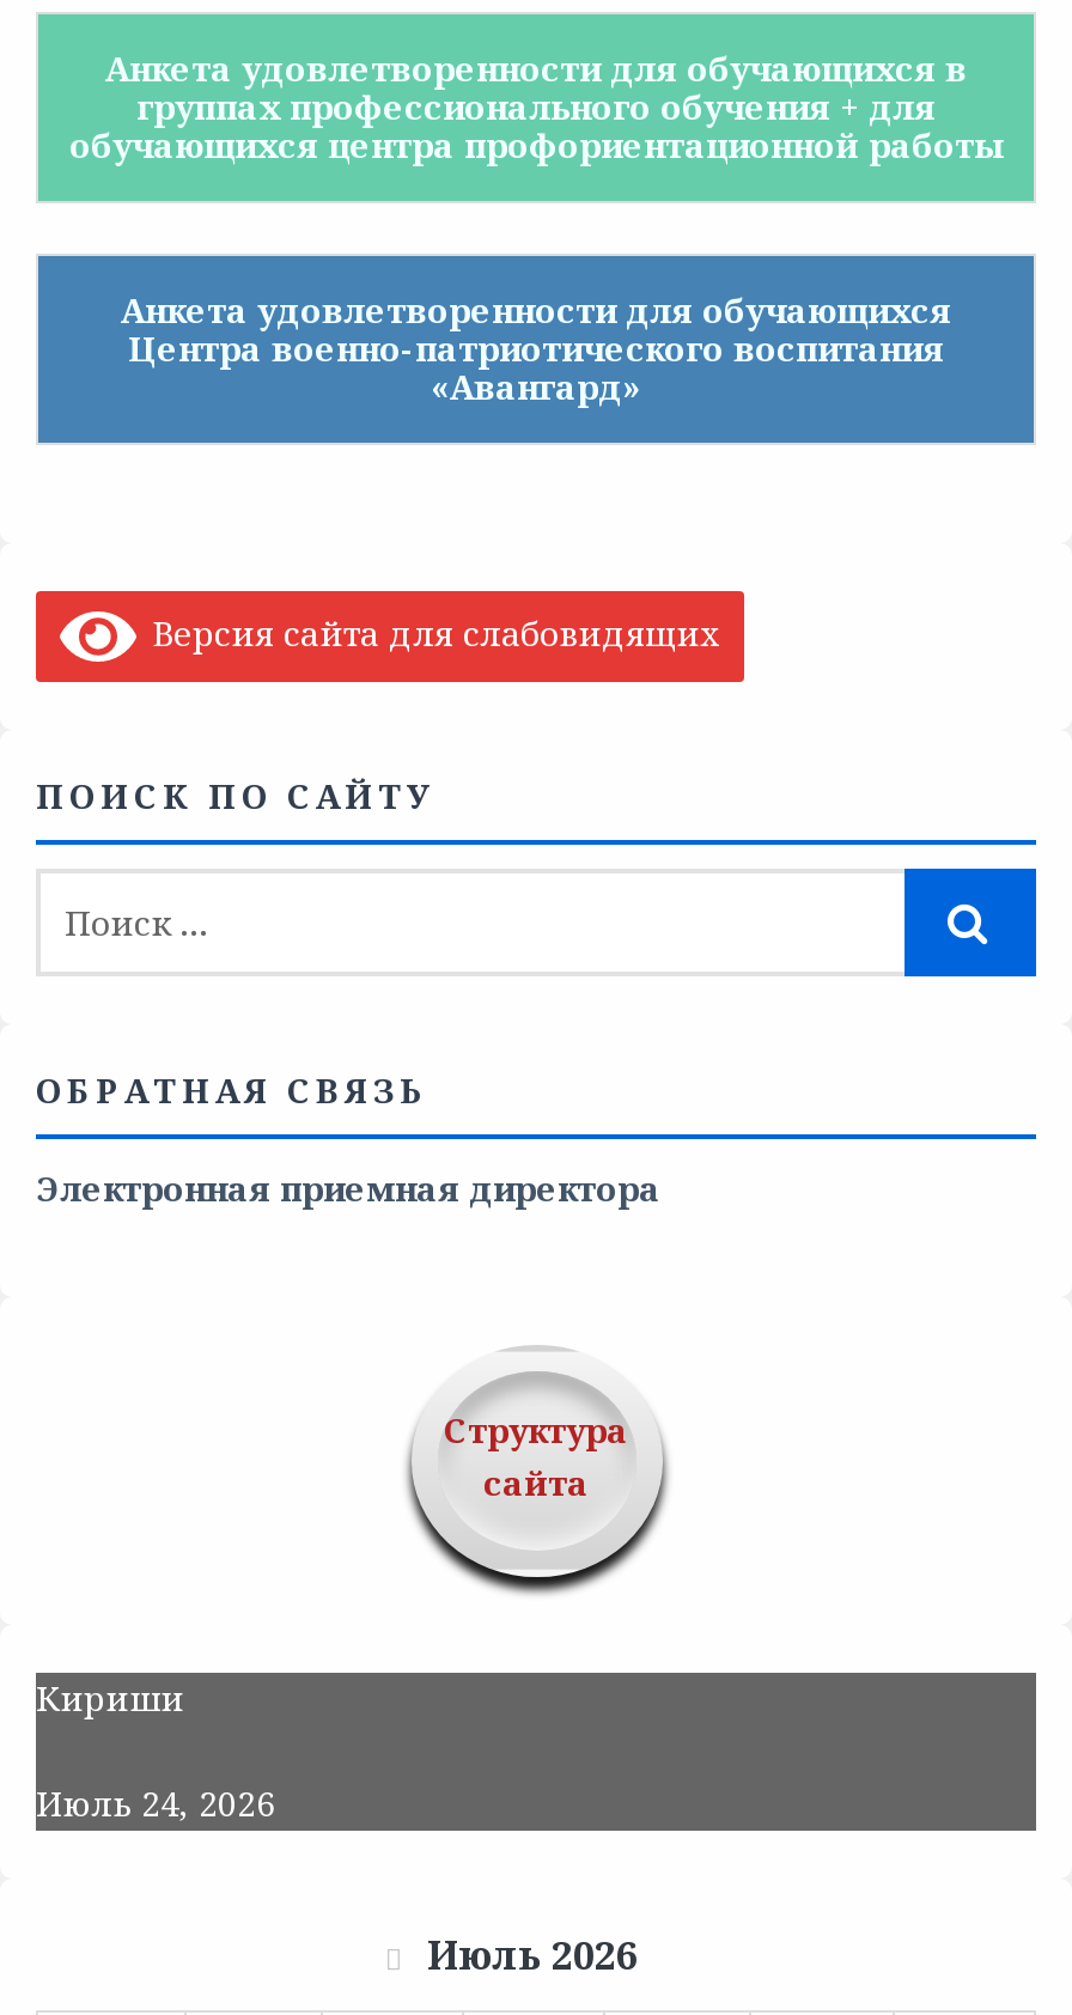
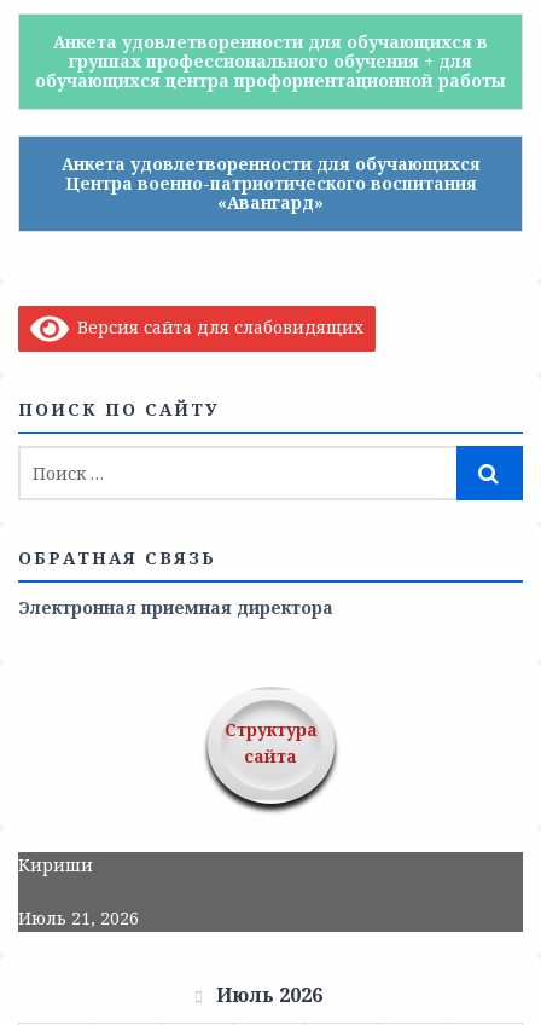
- Июль 24, 2026
+ Июль 21, 2026
